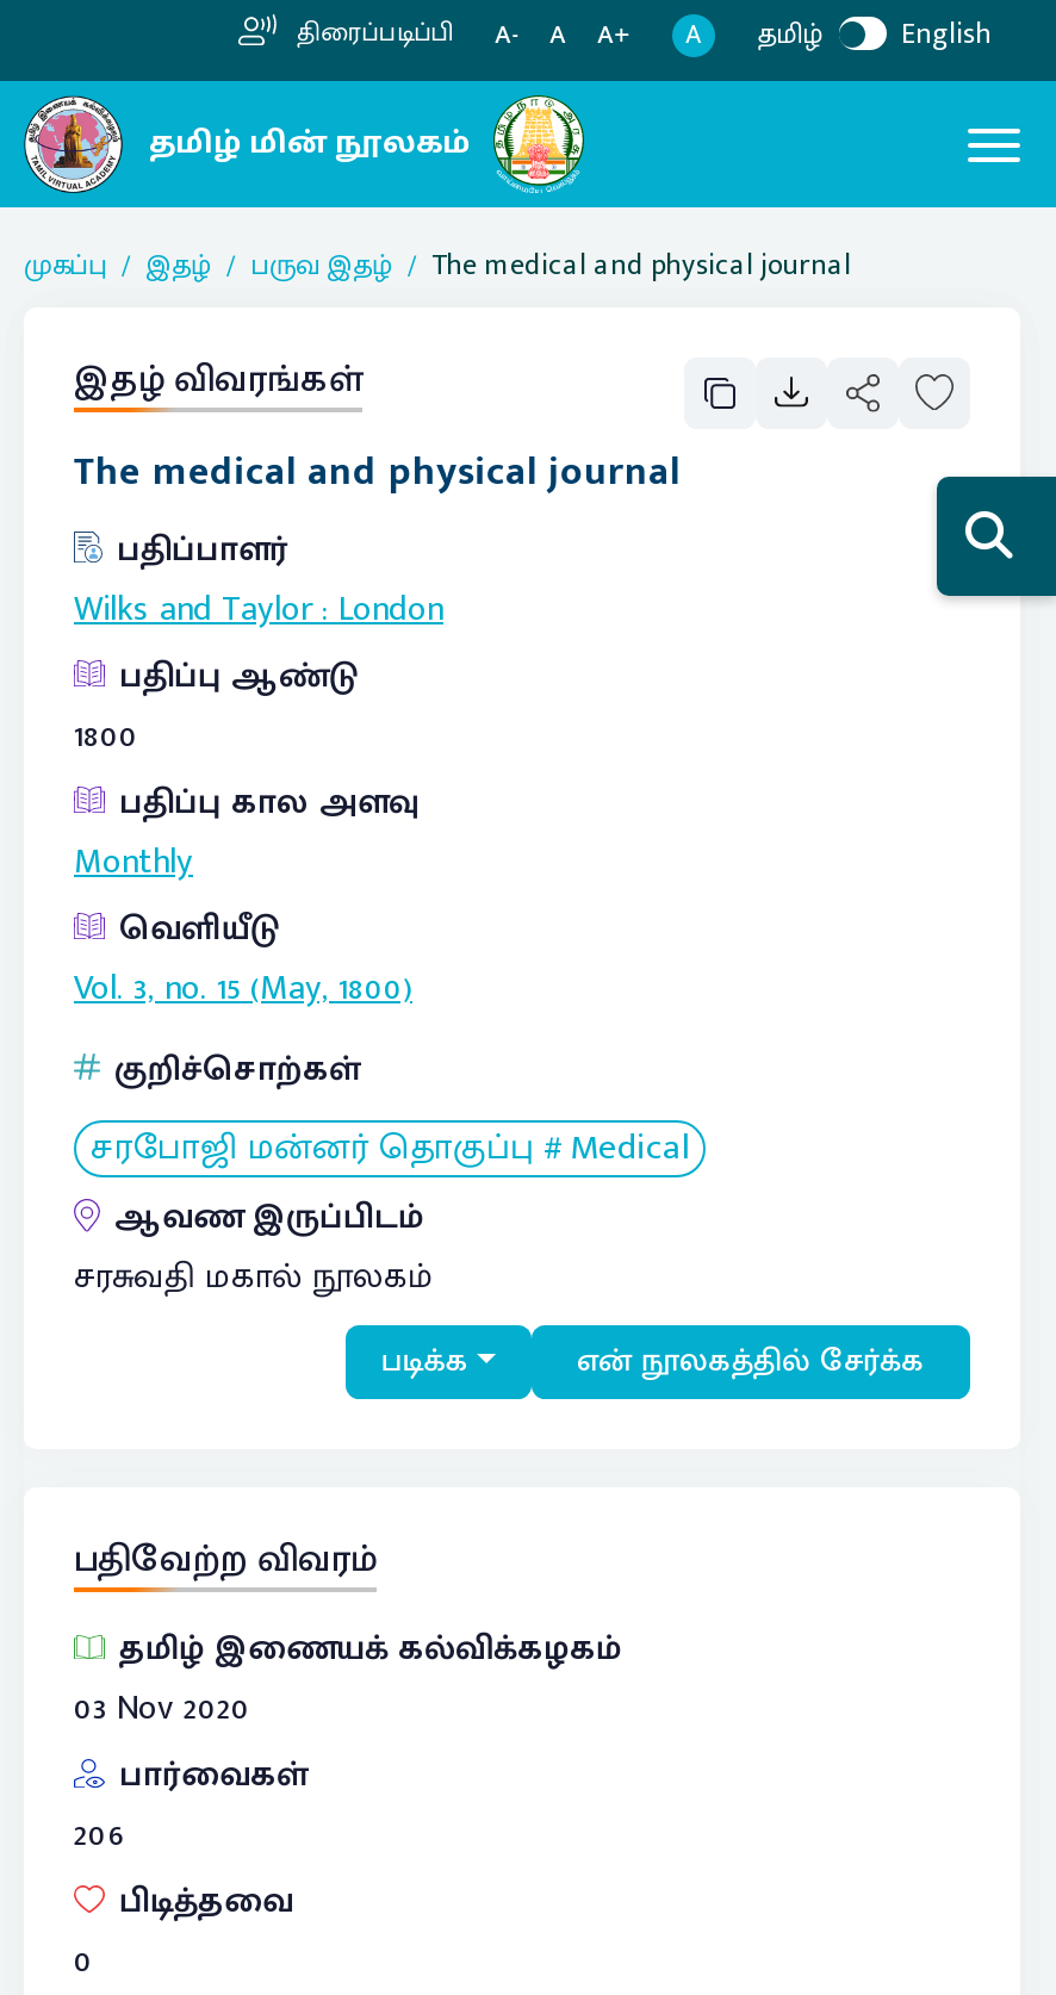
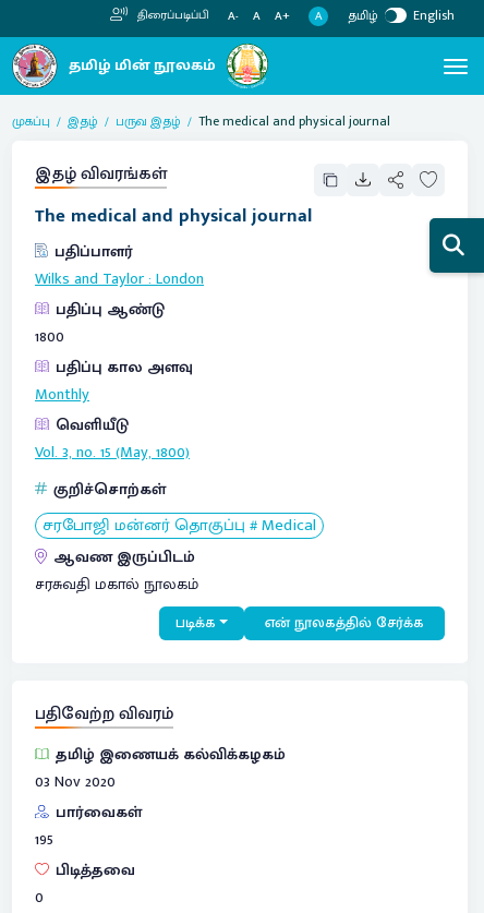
- 206
+ 195
